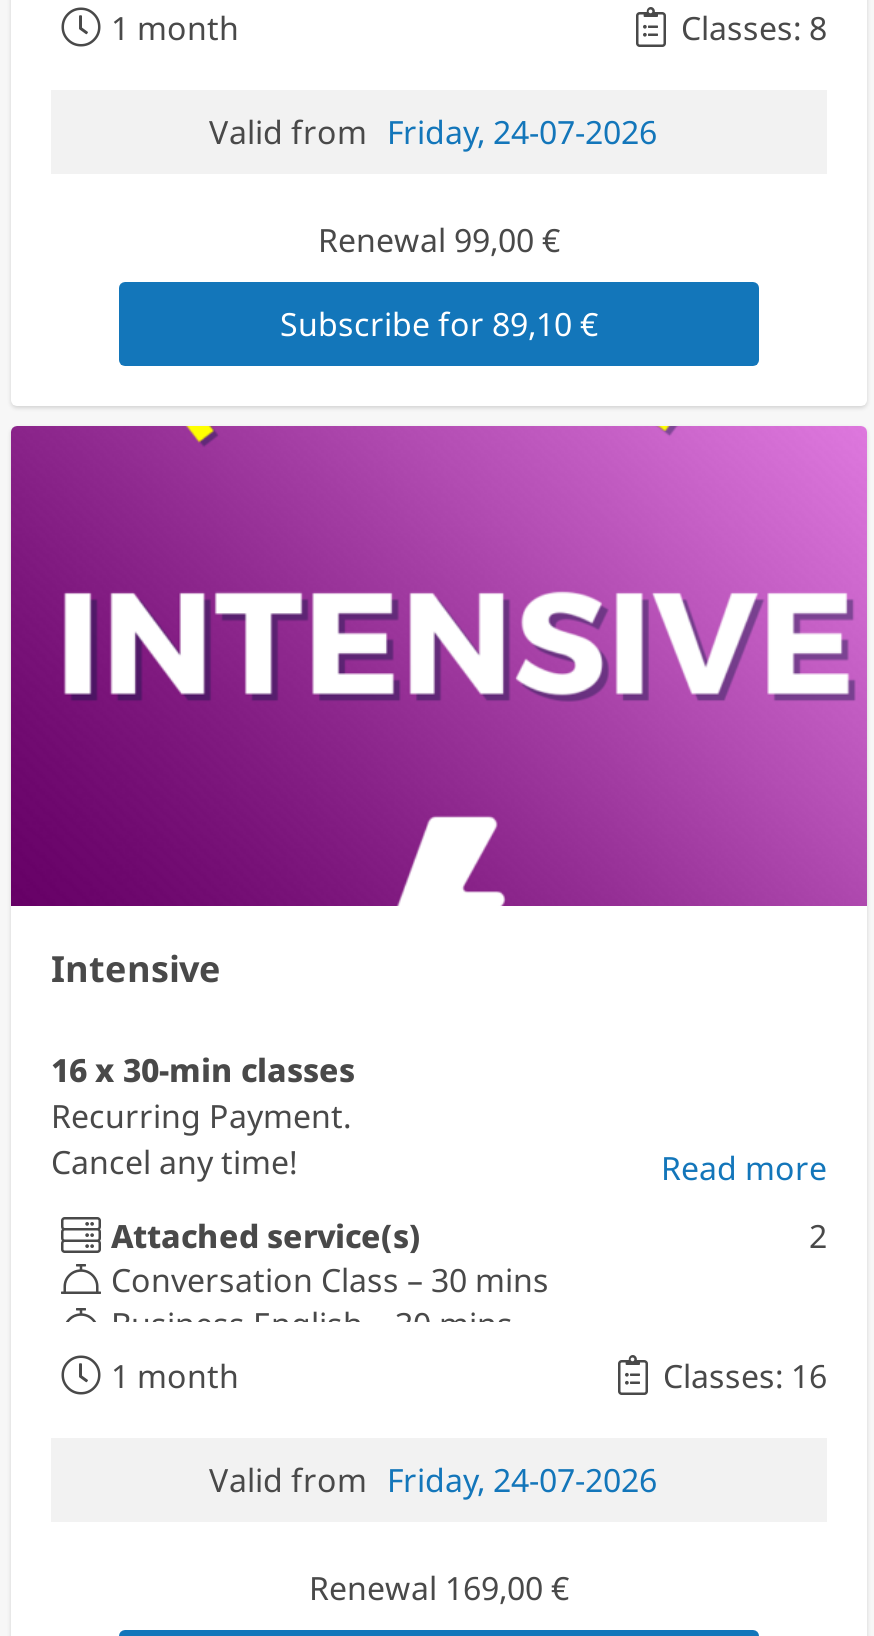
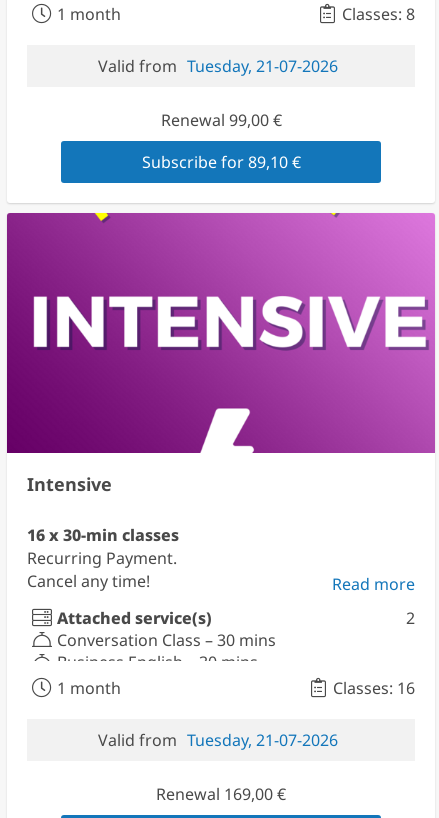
- Valid from Friday, 24-07-2026
+ Valid from Tuesday, 21-07-2026

- Valid from Friday, 24-07-2026
+ Valid from Tuesday, 21-07-2026
